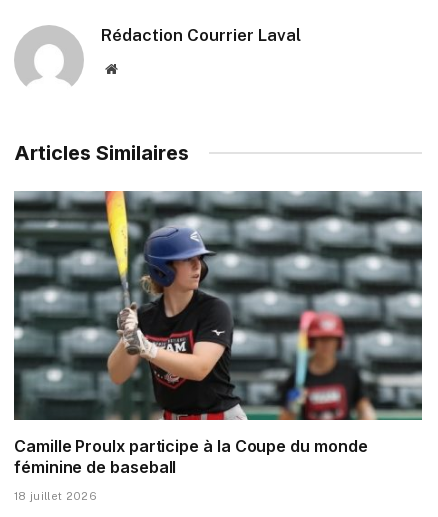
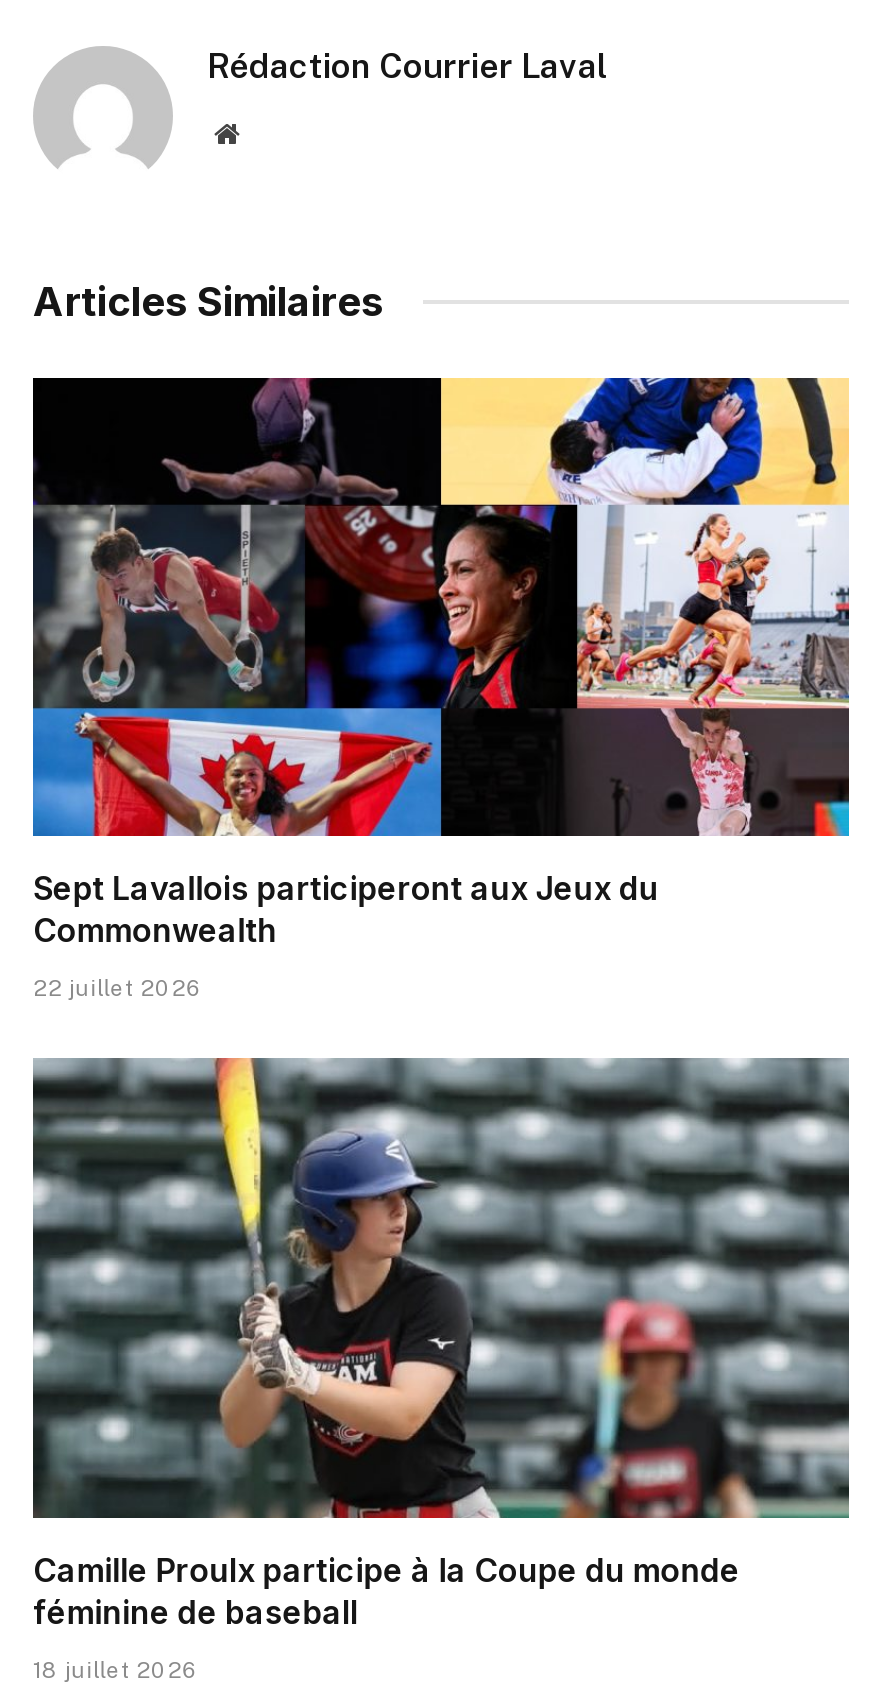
+ [image]
+ Sept Lavallois participeront aux Jeux du
+ Commonwealth
+ 22 juillet 2026
